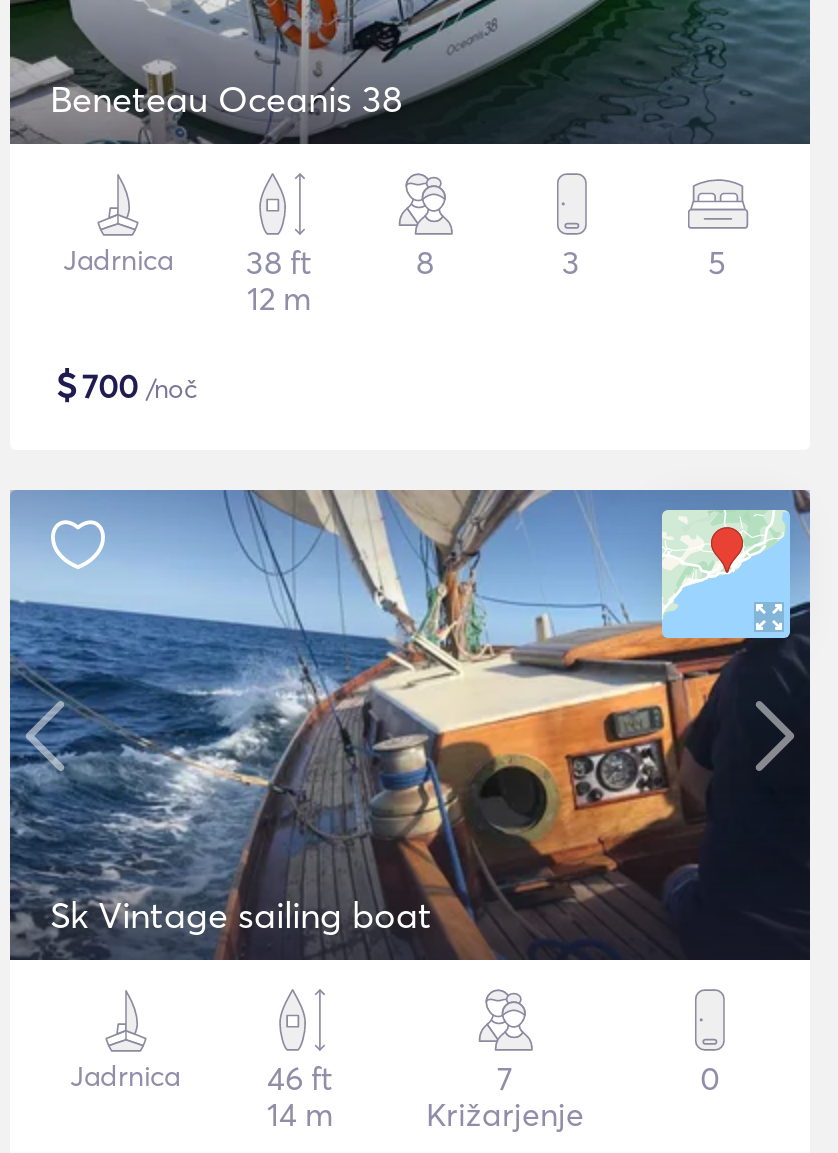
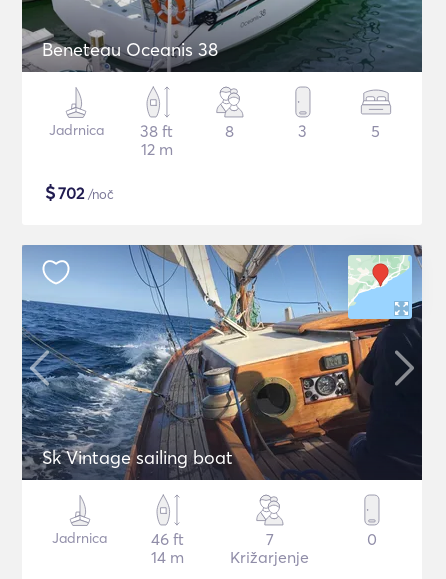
- $700 /noč
+ $702 /noč
